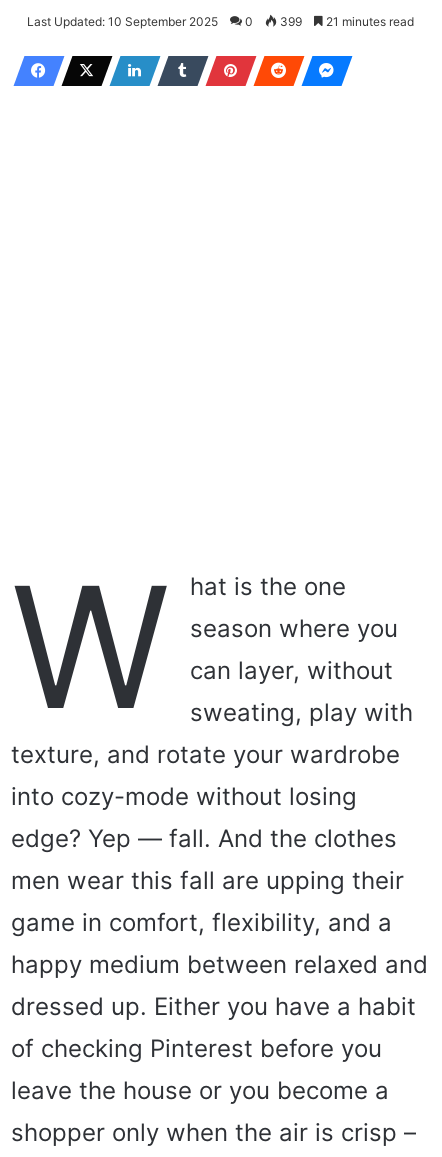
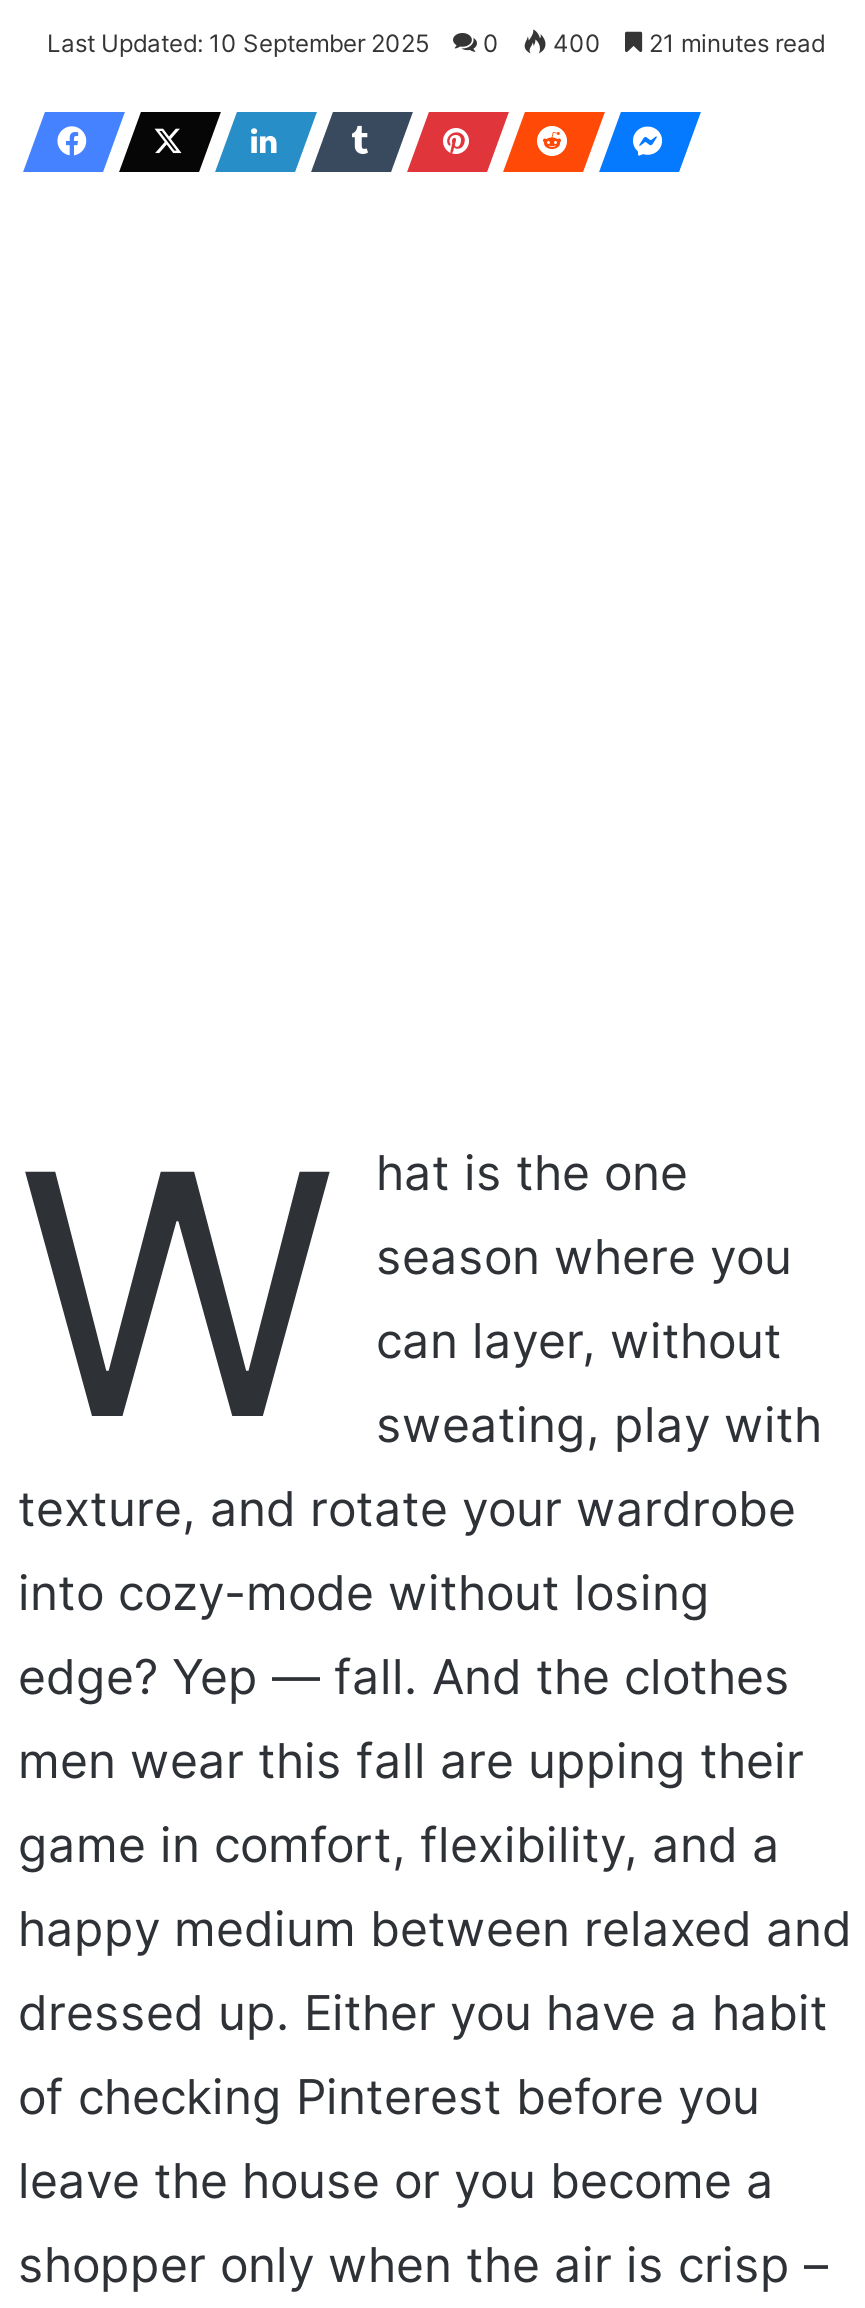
- Last Updated: 10 September 2025 0 399 21 minutes read
+ Last Updated: 10 September 2025 0 400 21 minutes read
